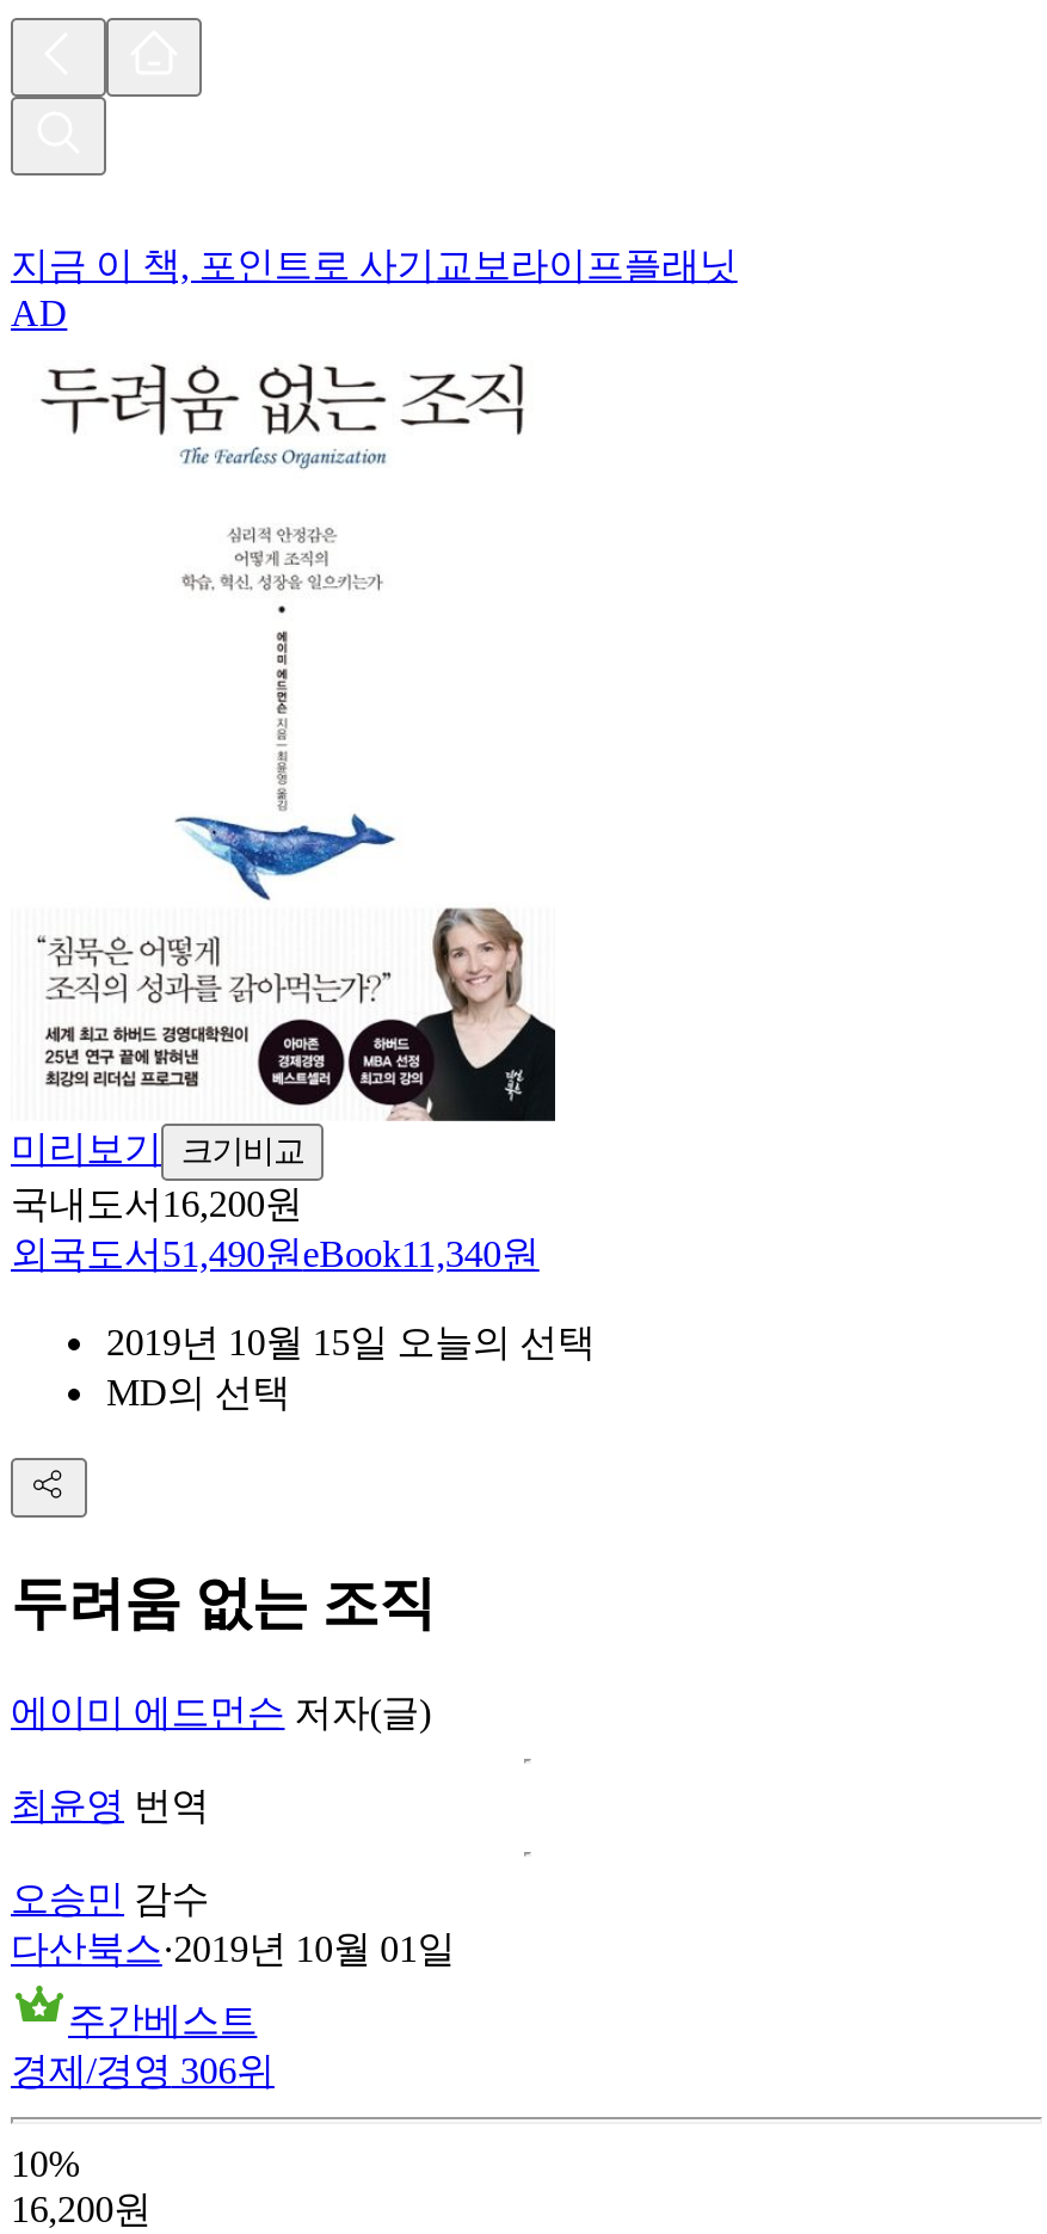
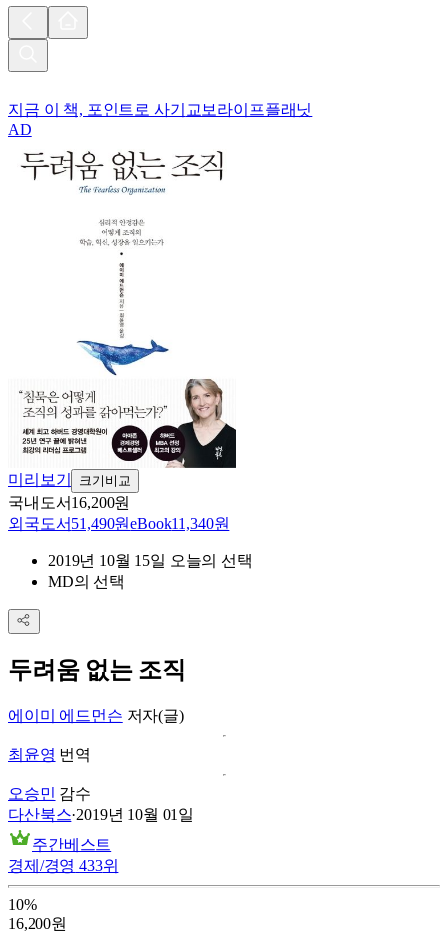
- 경제/경영 306위
+ 경제/경영 433위
